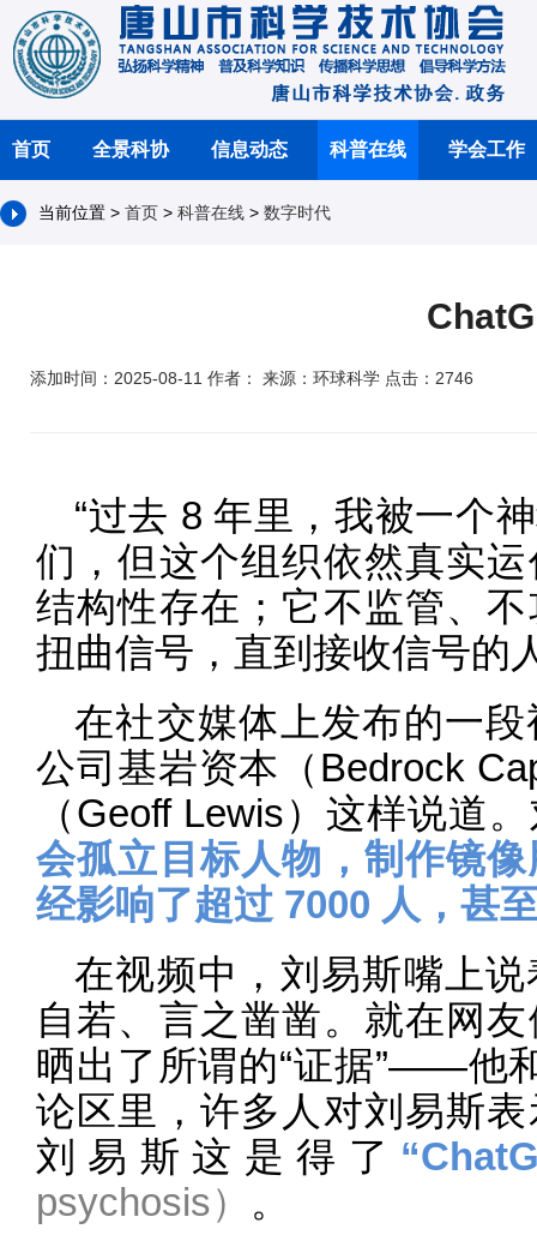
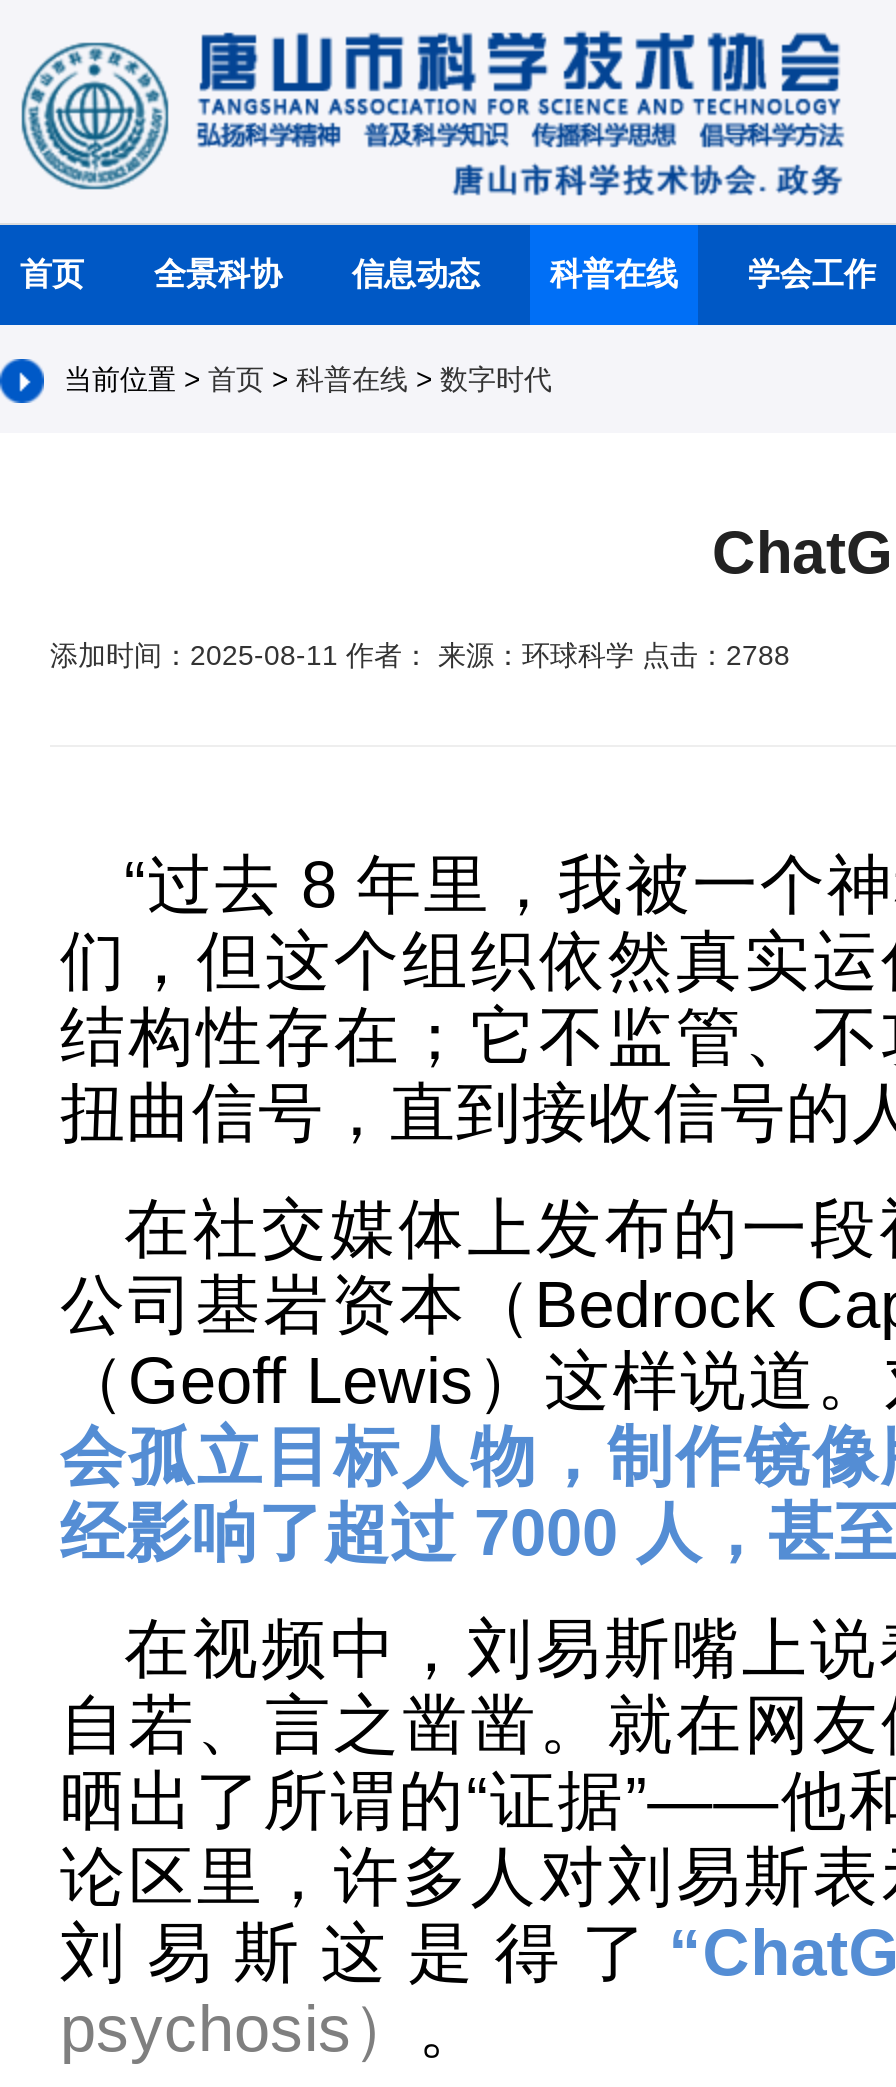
- 添加时间：2025-08-11 作者： 来源：环球科学 点击：2746
+ 添加时间：2025-08-11 作者： 来源：环球科学 点击：2788
